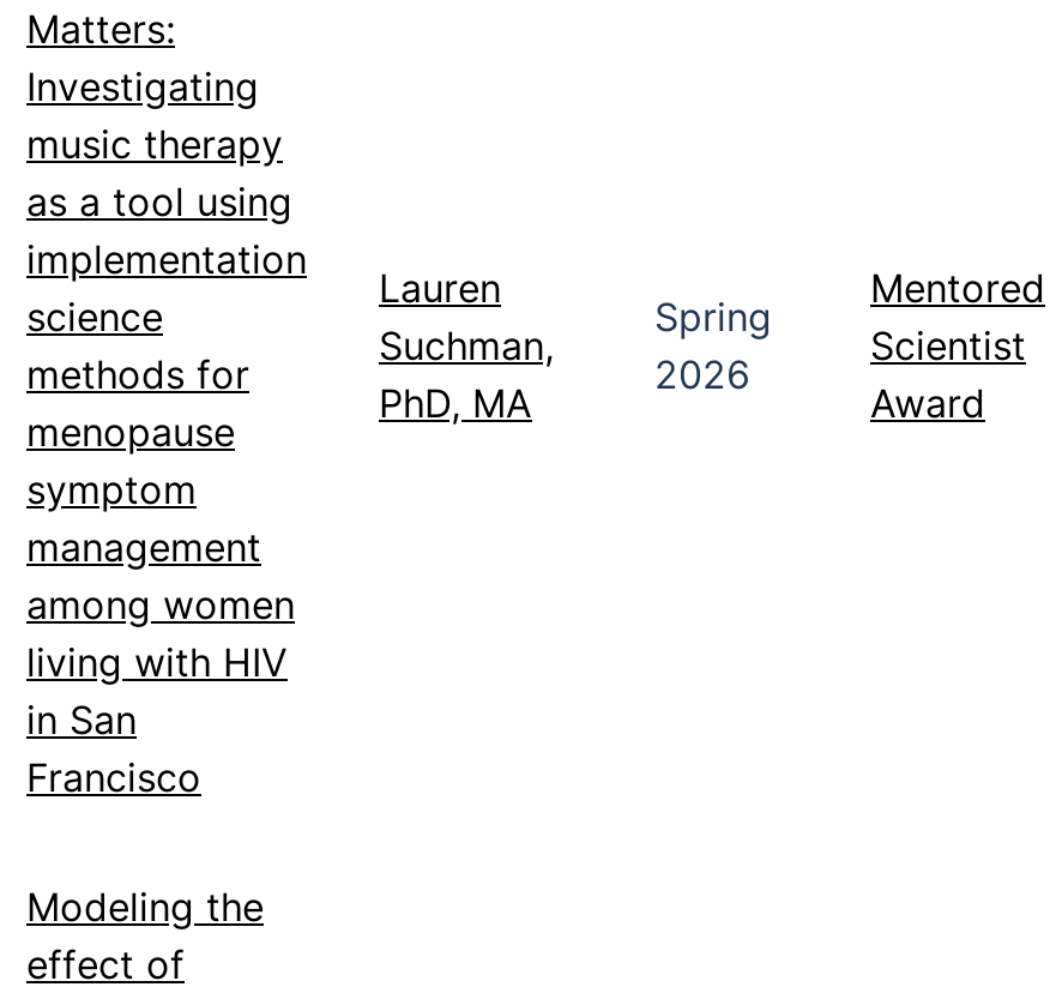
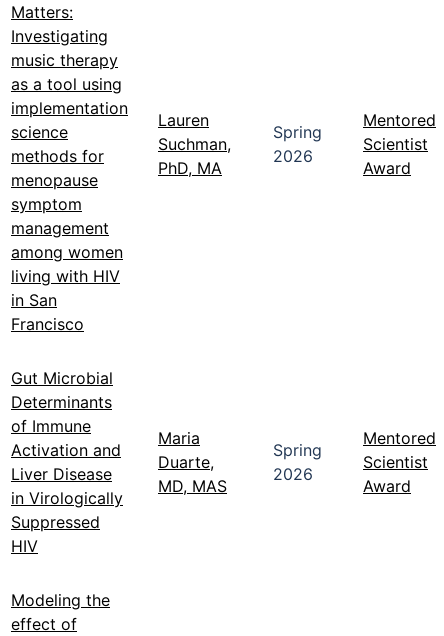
+ Gut Microbial
+ Determinants
+ of Immune
+ Activation and
+ Liver Disease
+ in Virologically
+ Suppressed
+ HIV

+ Maria
+ Duarte,
+ MD, MAS

+ Spring
+ 2026

+ Mentored
+ Scientist
+ Award
